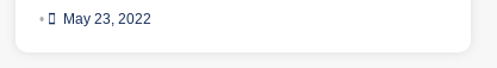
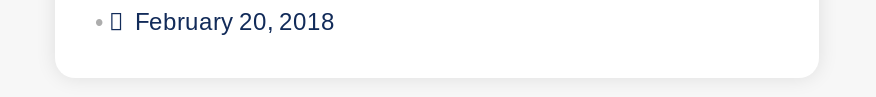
- May 23, 2022
+ February 20, 2018
